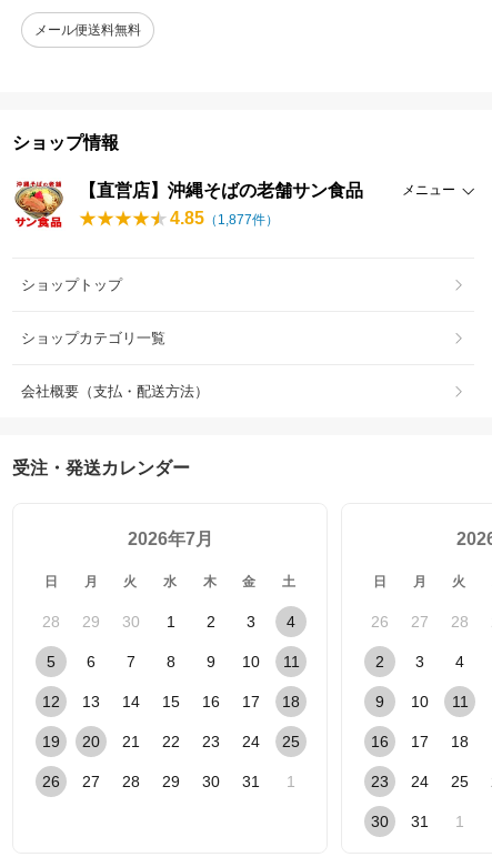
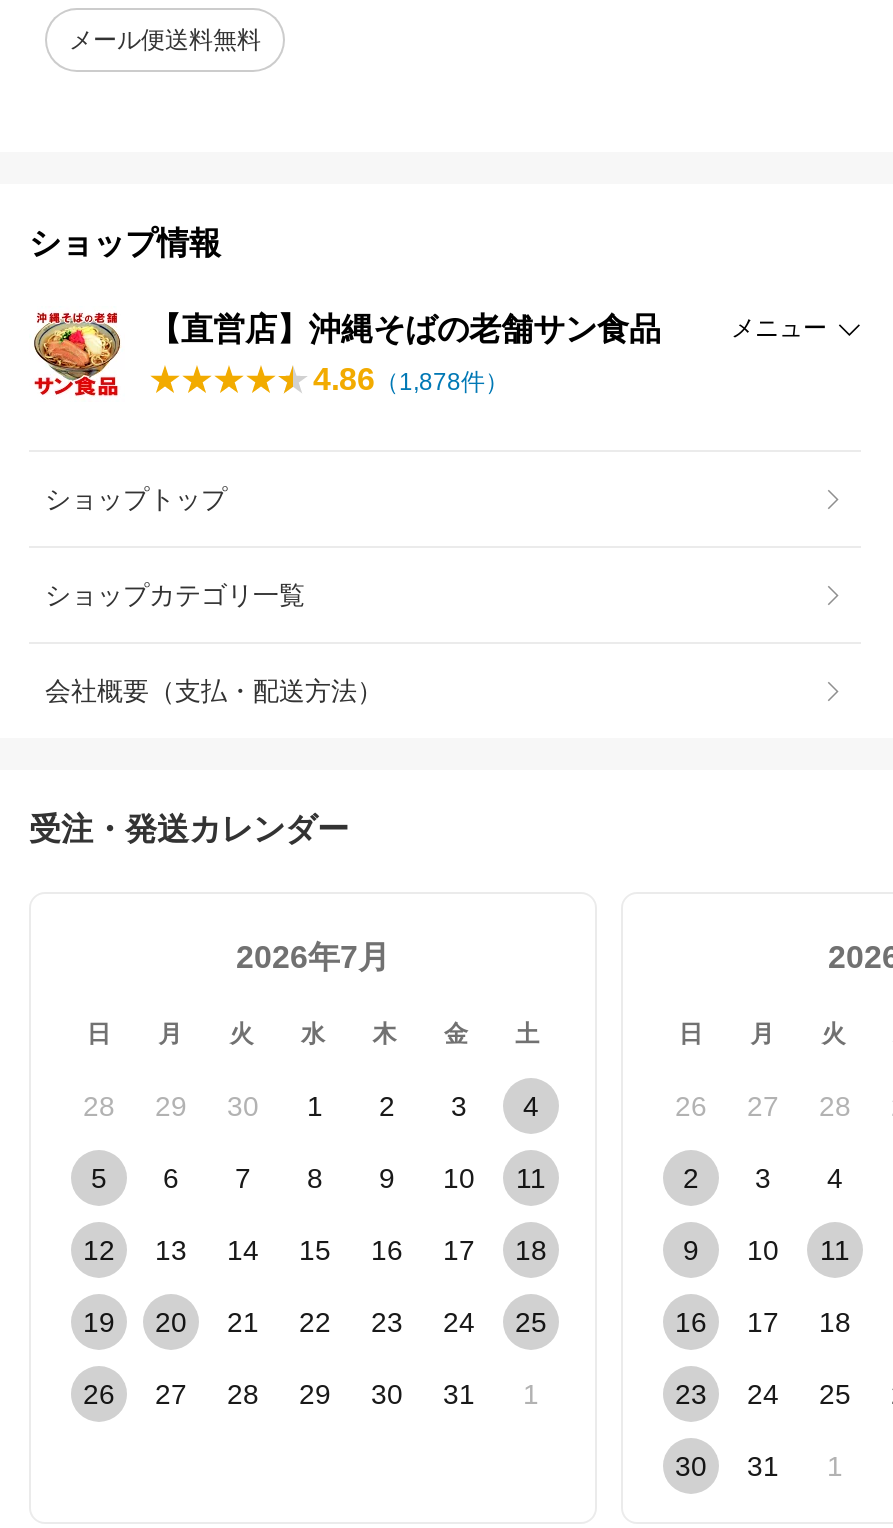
- 4.85（1,877件）
+ 4.86（1,878件）
